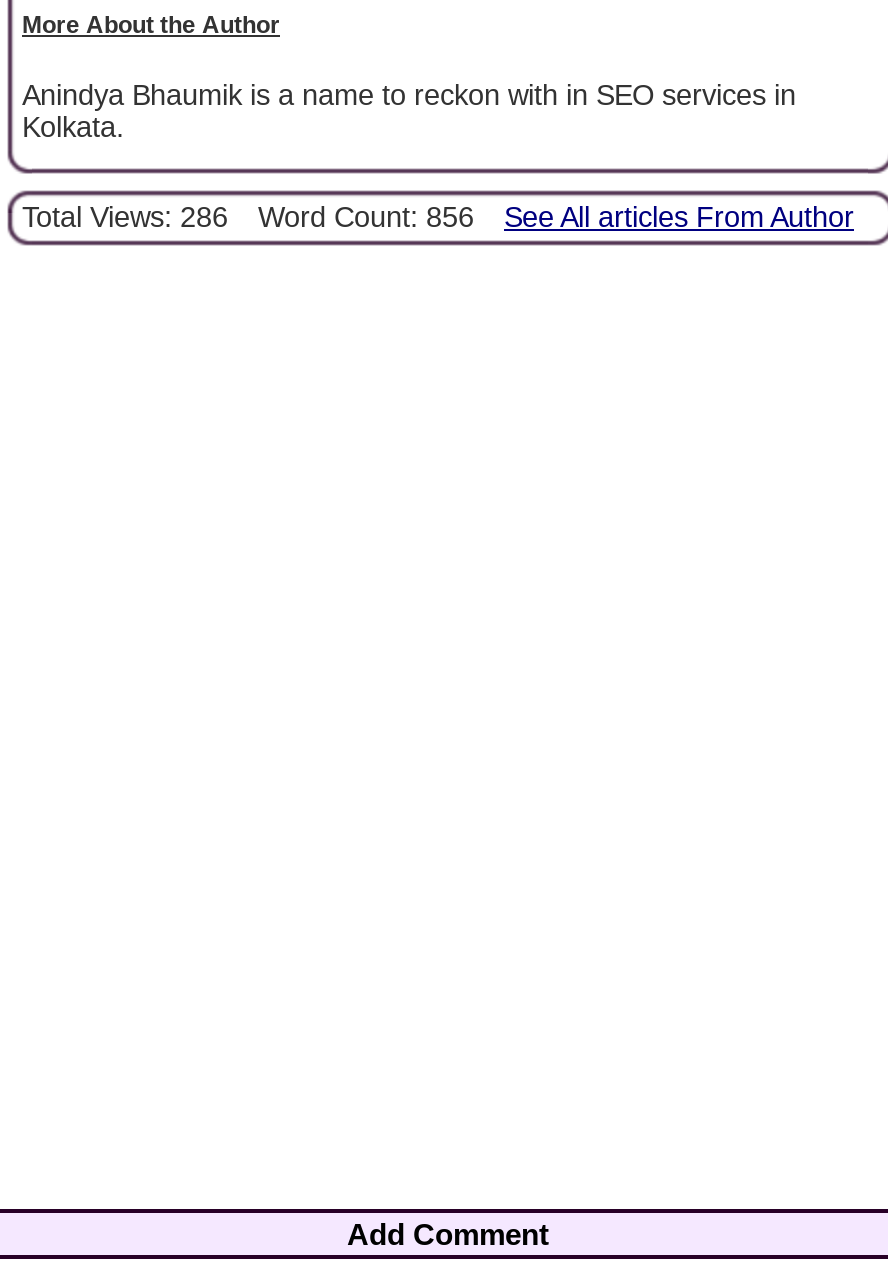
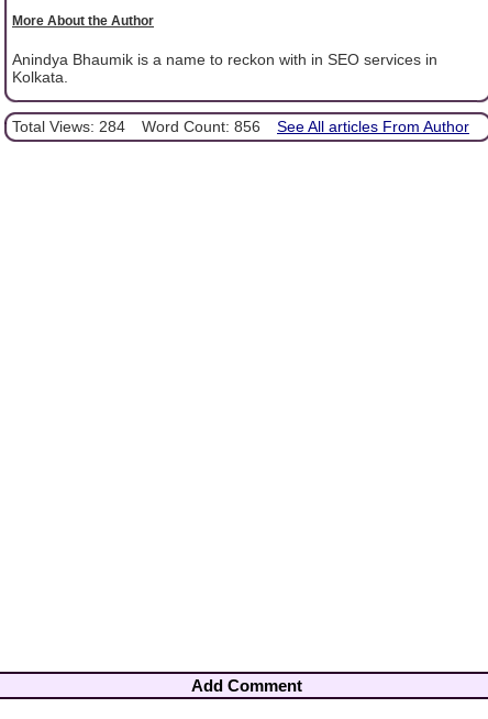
- Total Views: 286 Word Count: 856 See All articles From Author
+ Total Views: 284 Word Count: 856 See All articles From Author
